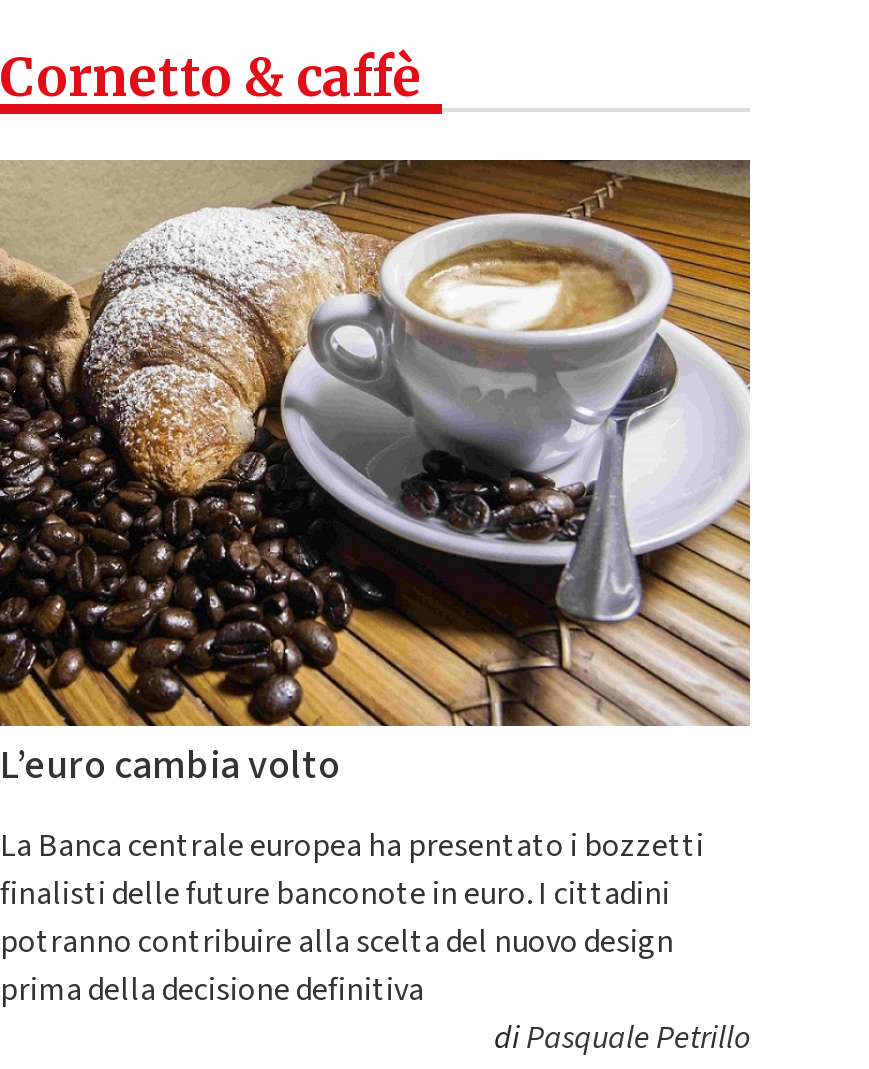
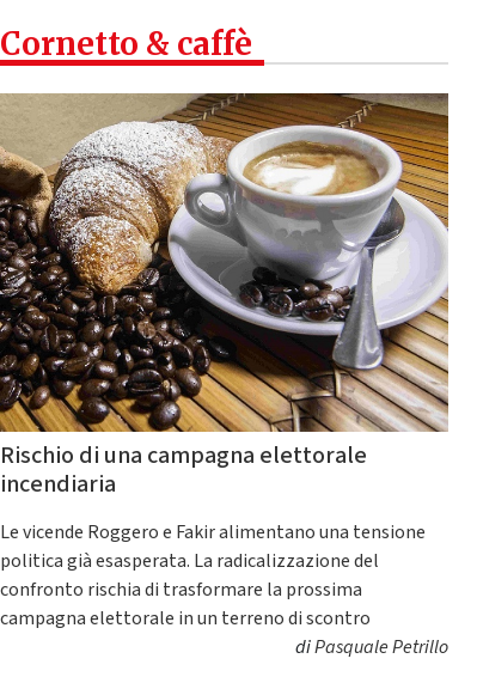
- L’euro cambia volto
+ Rischio di una campagna elettorale
+ incendiaria

- La Banca centrale europea ha presentato i bozzetti
- finalisti delle future banconote in euro. I cittadini
- potranno contribuire alla scelta del nuovo design
- prima della decisione definitiva
+ Le vicende Roggero e Fakir alimentano una tensione
+ politica già esasperata. La radicalizzazione del
+ confronto rischia di trasformare la prossima
+ campagna elettorale in un terreno di scontro
